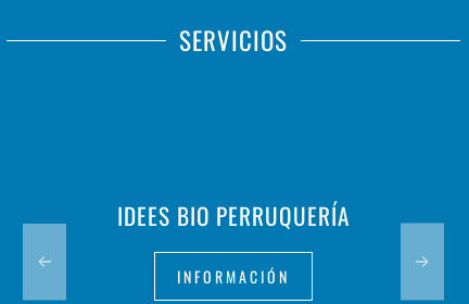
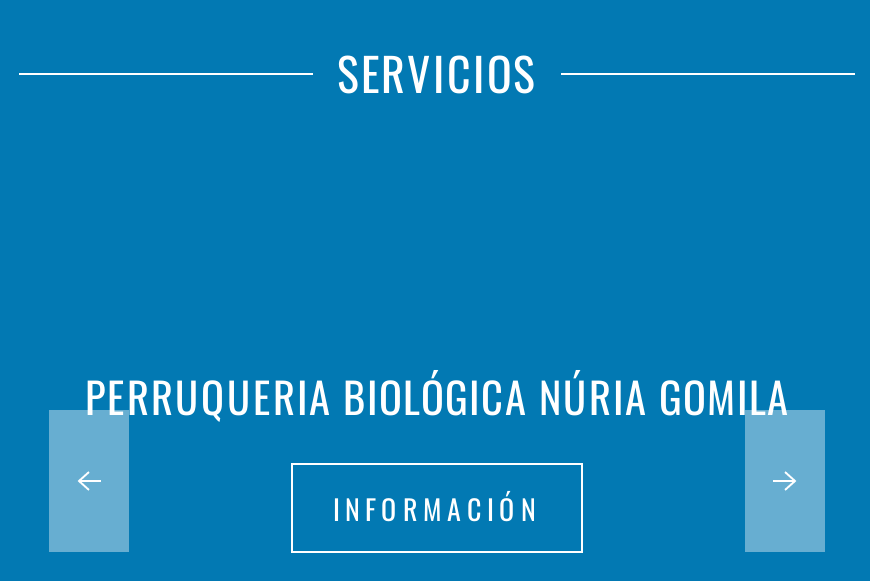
- IDEES BIO PERRUQUERÍA
+ PERRUQUERIA BIOLÓGICA NÚRIA GOMILA
